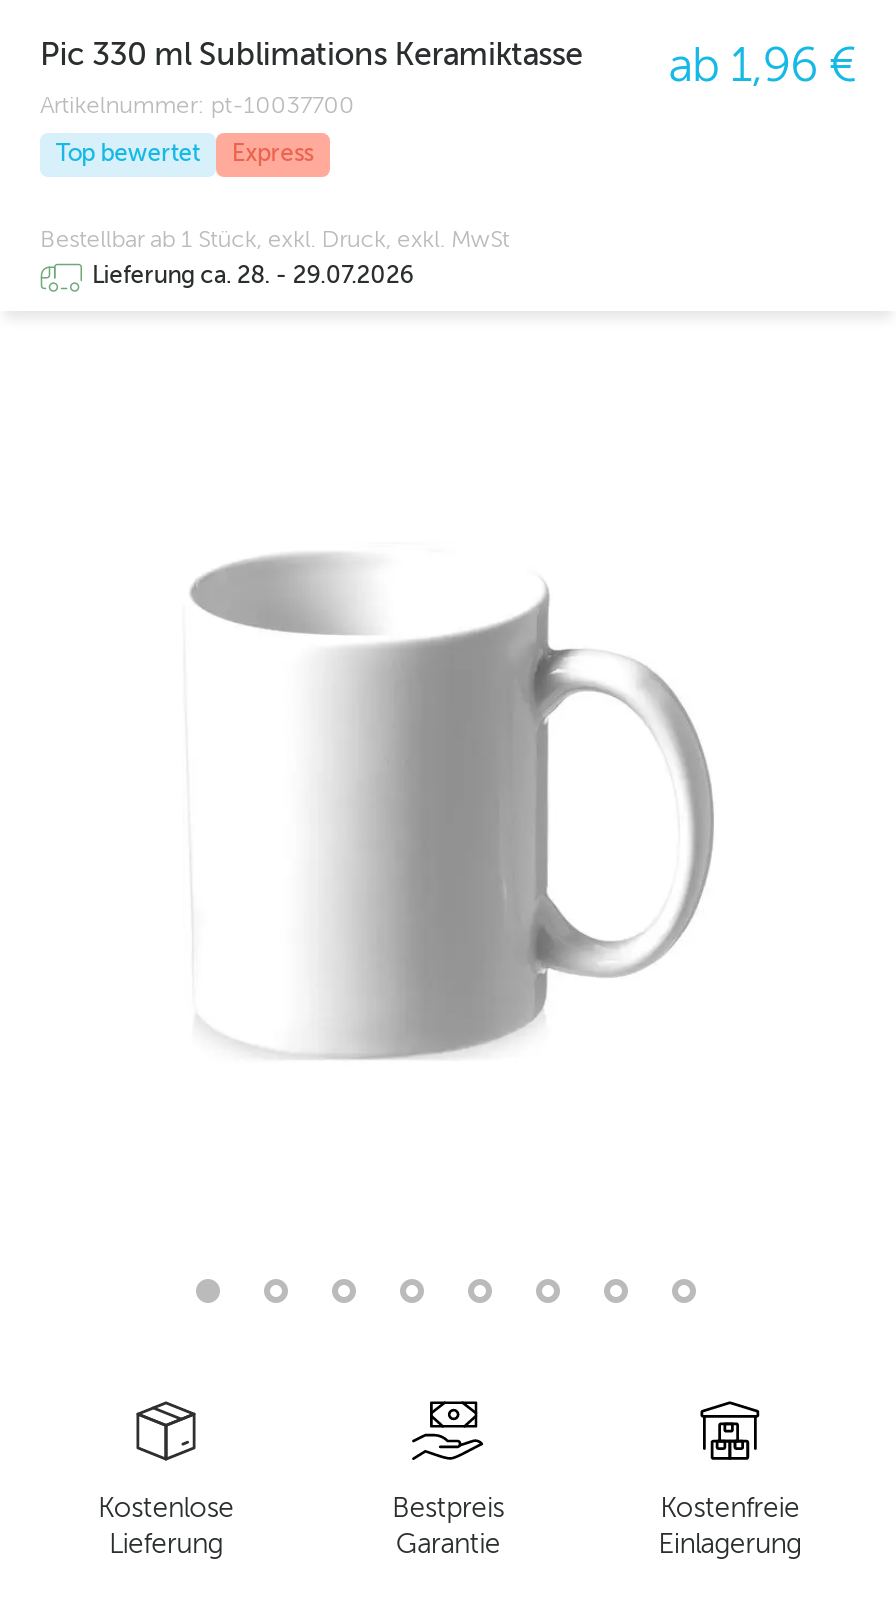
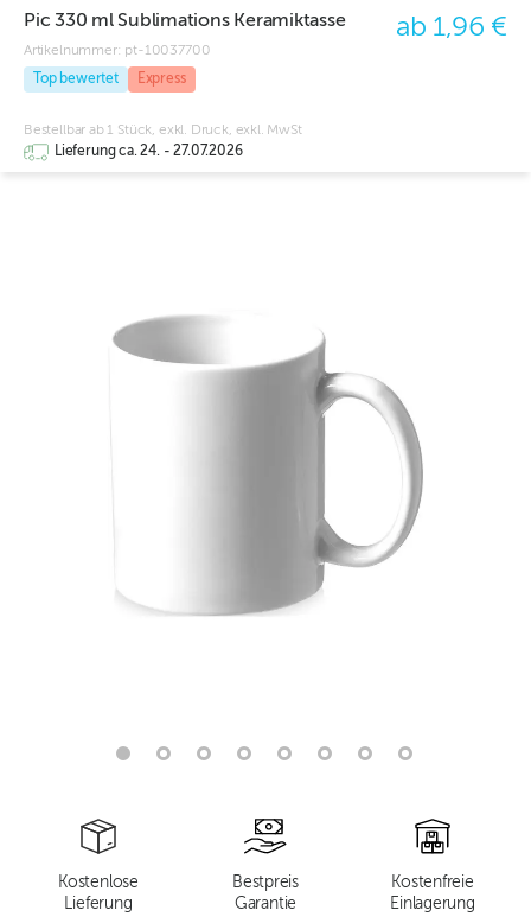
- Lieferung ca. 28. - 29.07.2026
+ Lieferung ca. 24. - 27.07.2026
